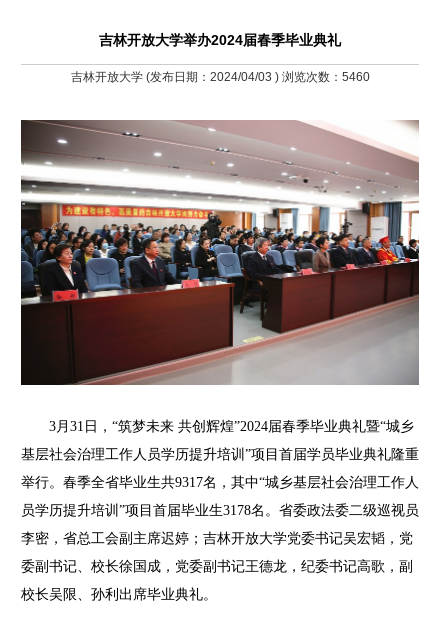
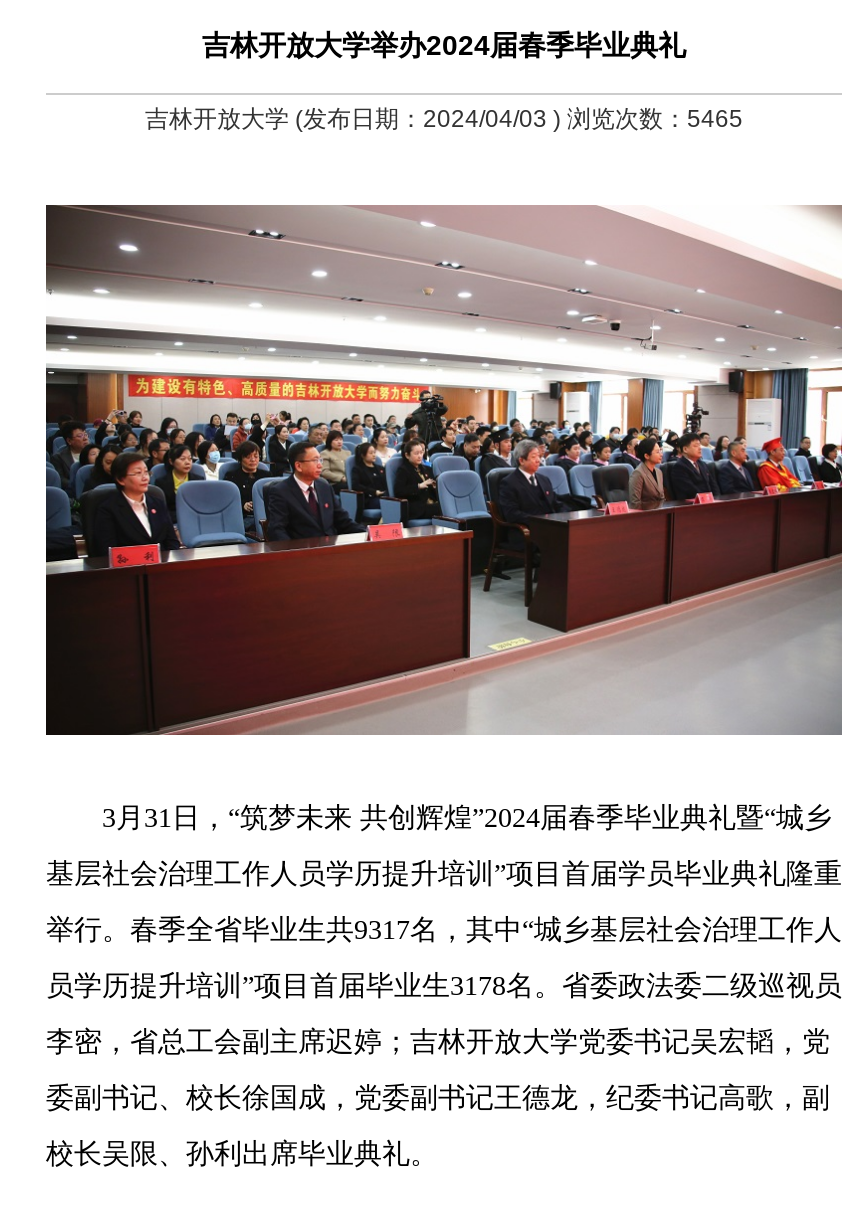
- 吉林开放大学 (发布日期：2024/04/03 ) 浏览次数：5460
+ 吉林开放大学 (发布日期：2024/04/03 ) 浏览次数：5465
